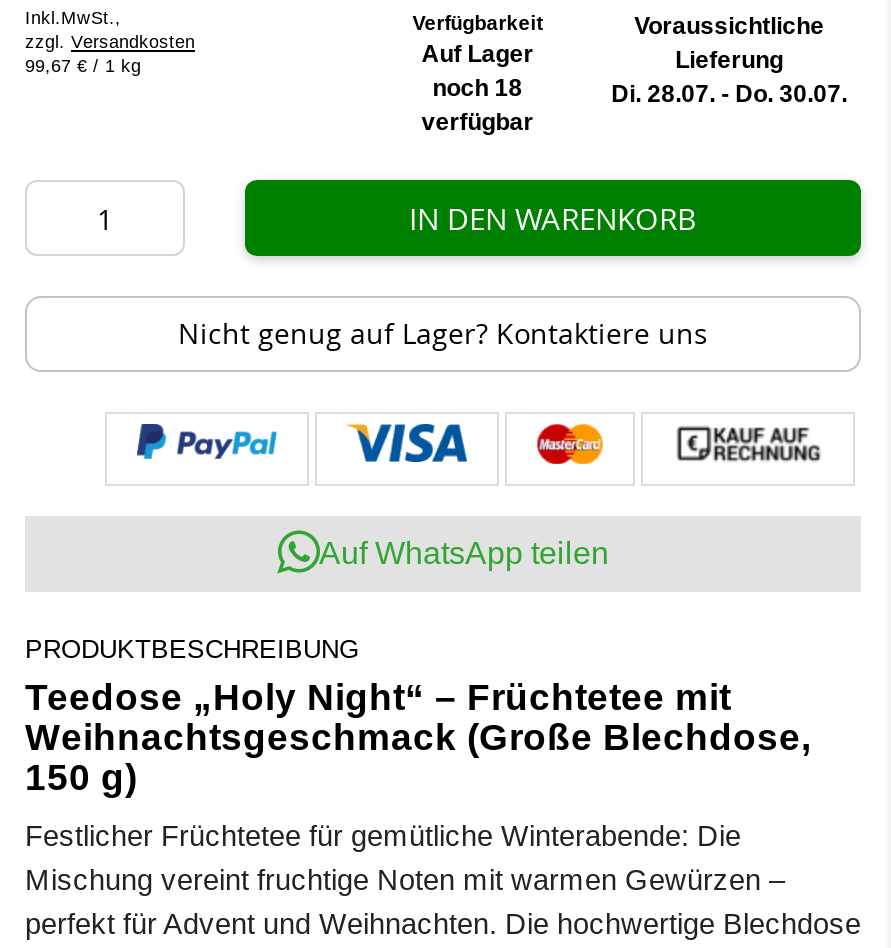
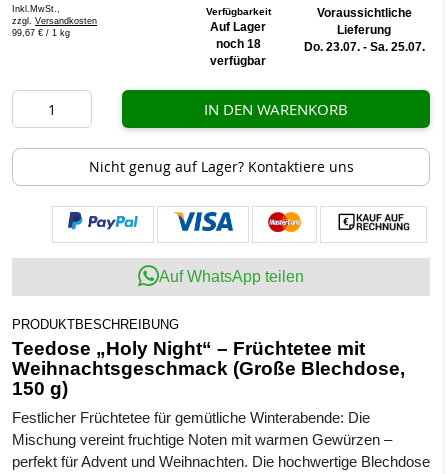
- Di. 28.07. - Do. 30.07.
+ Do. 23.07. - Sa. 25.07.
